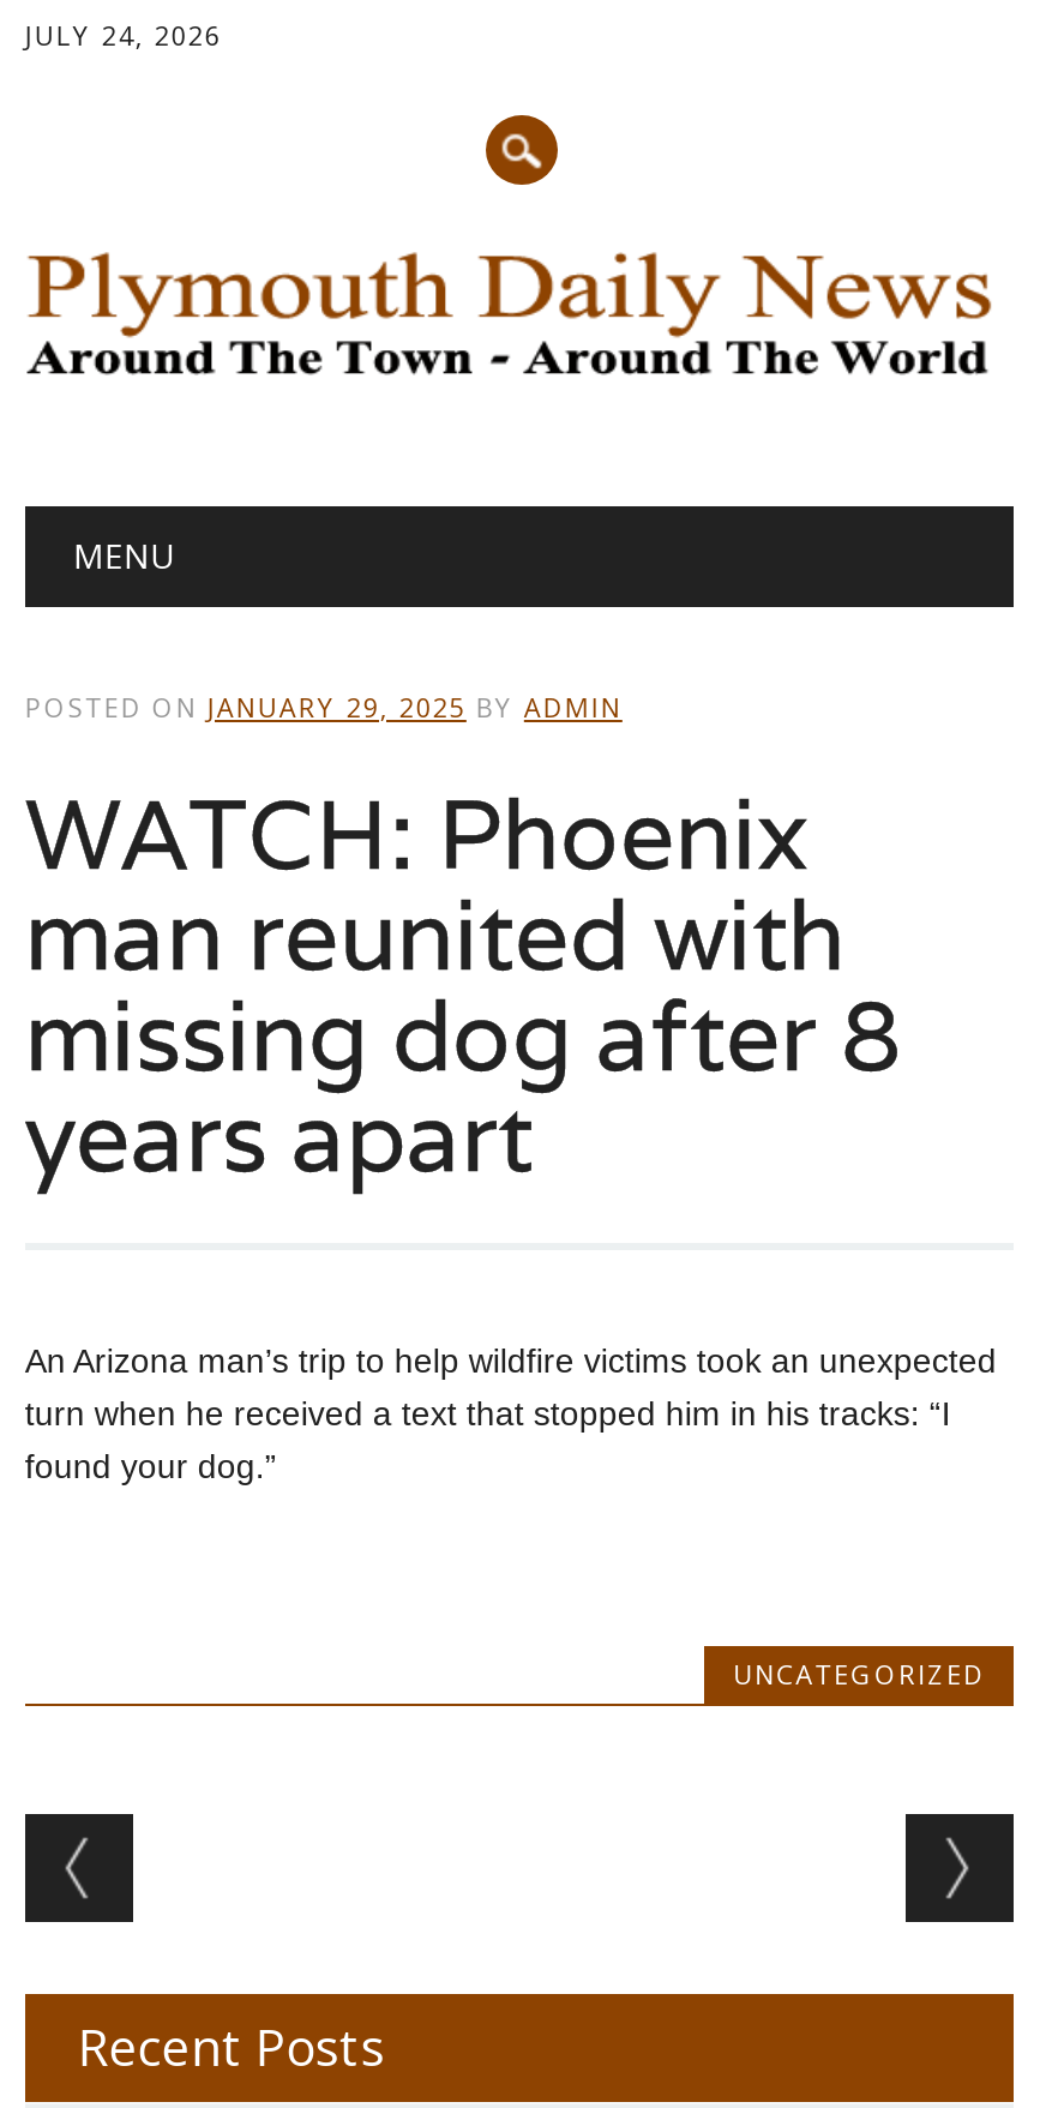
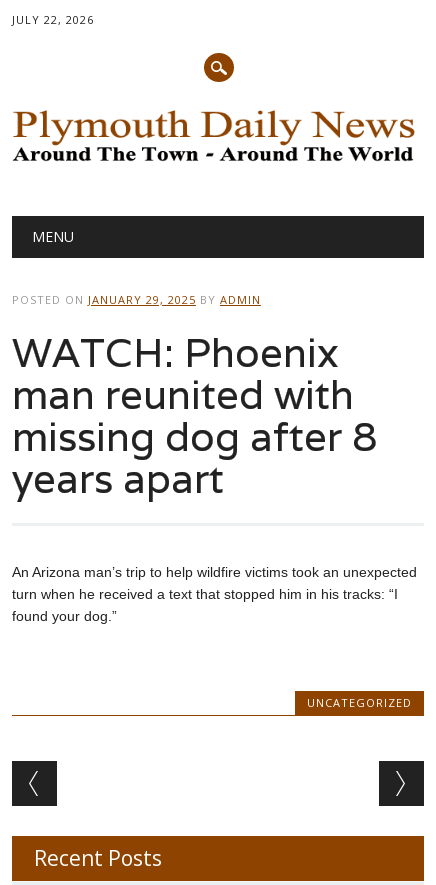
- JULY 24, 2026
+ JULY 22, 2026
